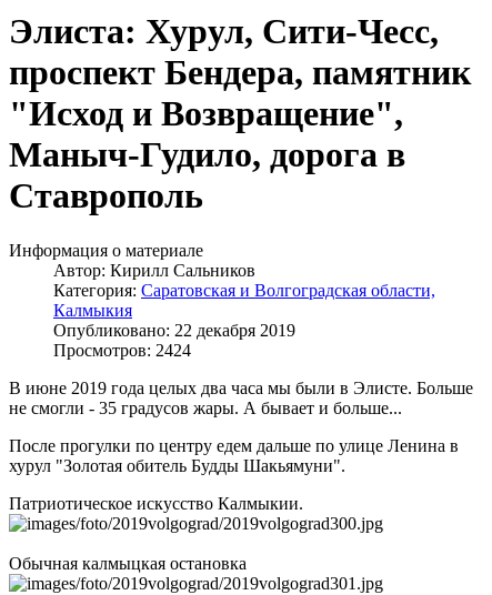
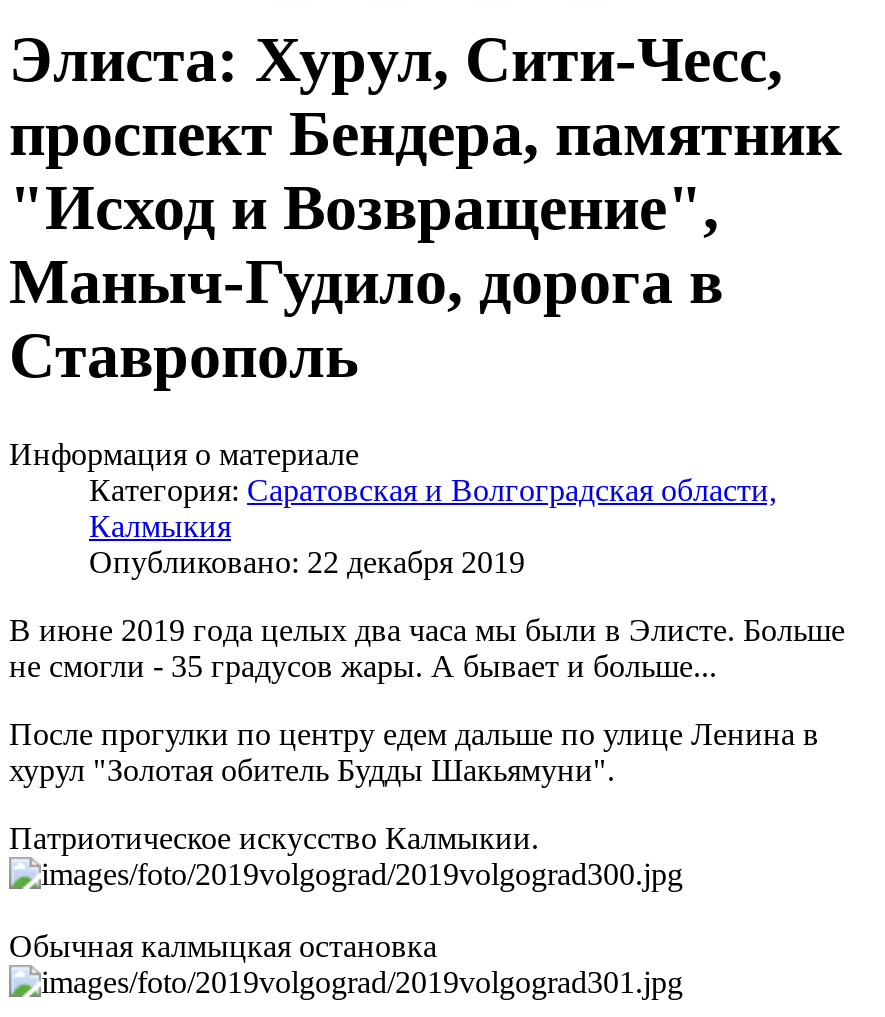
- Автор: Кирилл Сальников

- Просмотров: 2424
